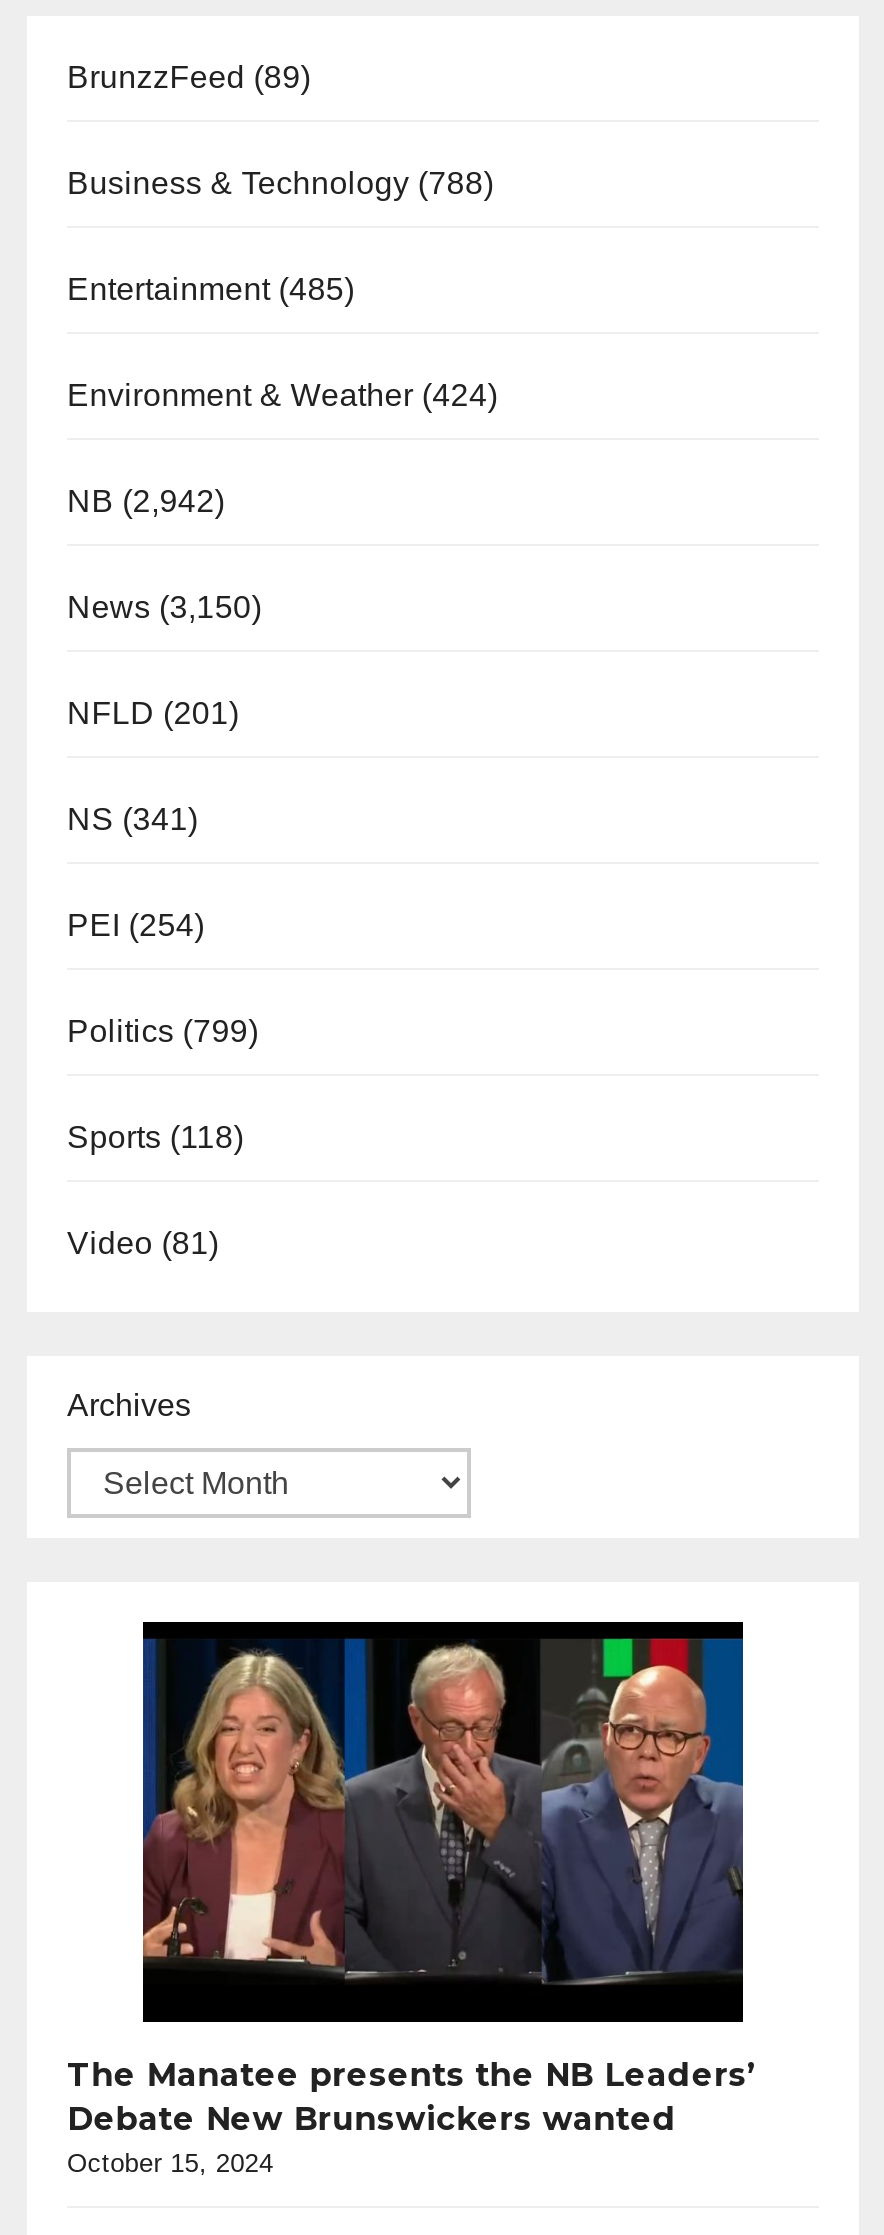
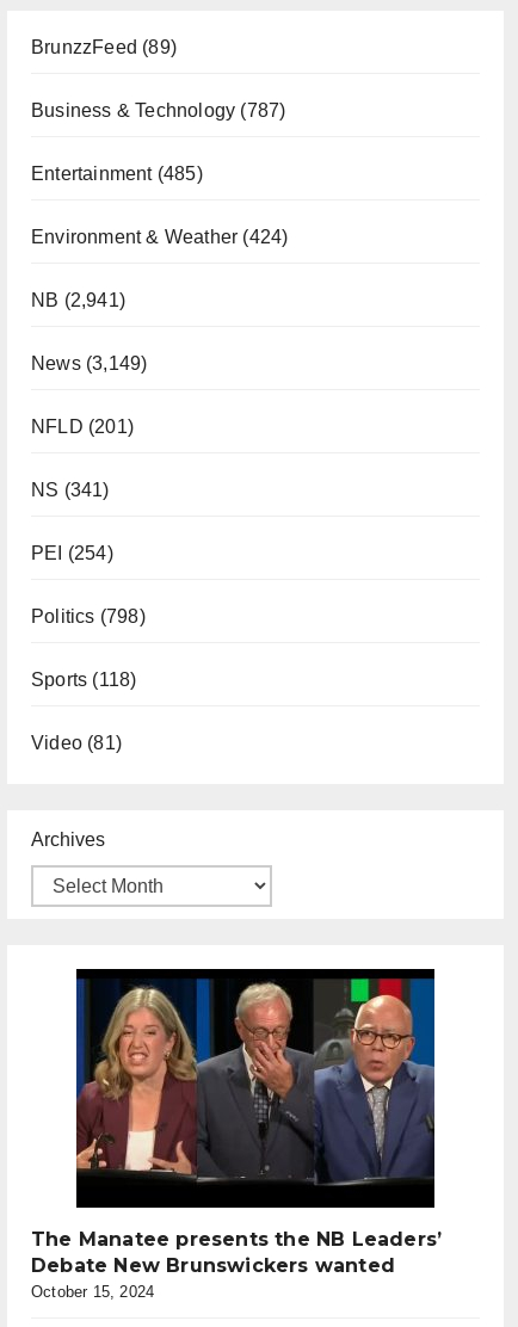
- Business & Technology (788)
+ Business & Technology (787)

- NB (2,942)
+ NB (2,941)

- News (3,150)
+ News (3,149)

- Politics (799)
+ Politics (798)
